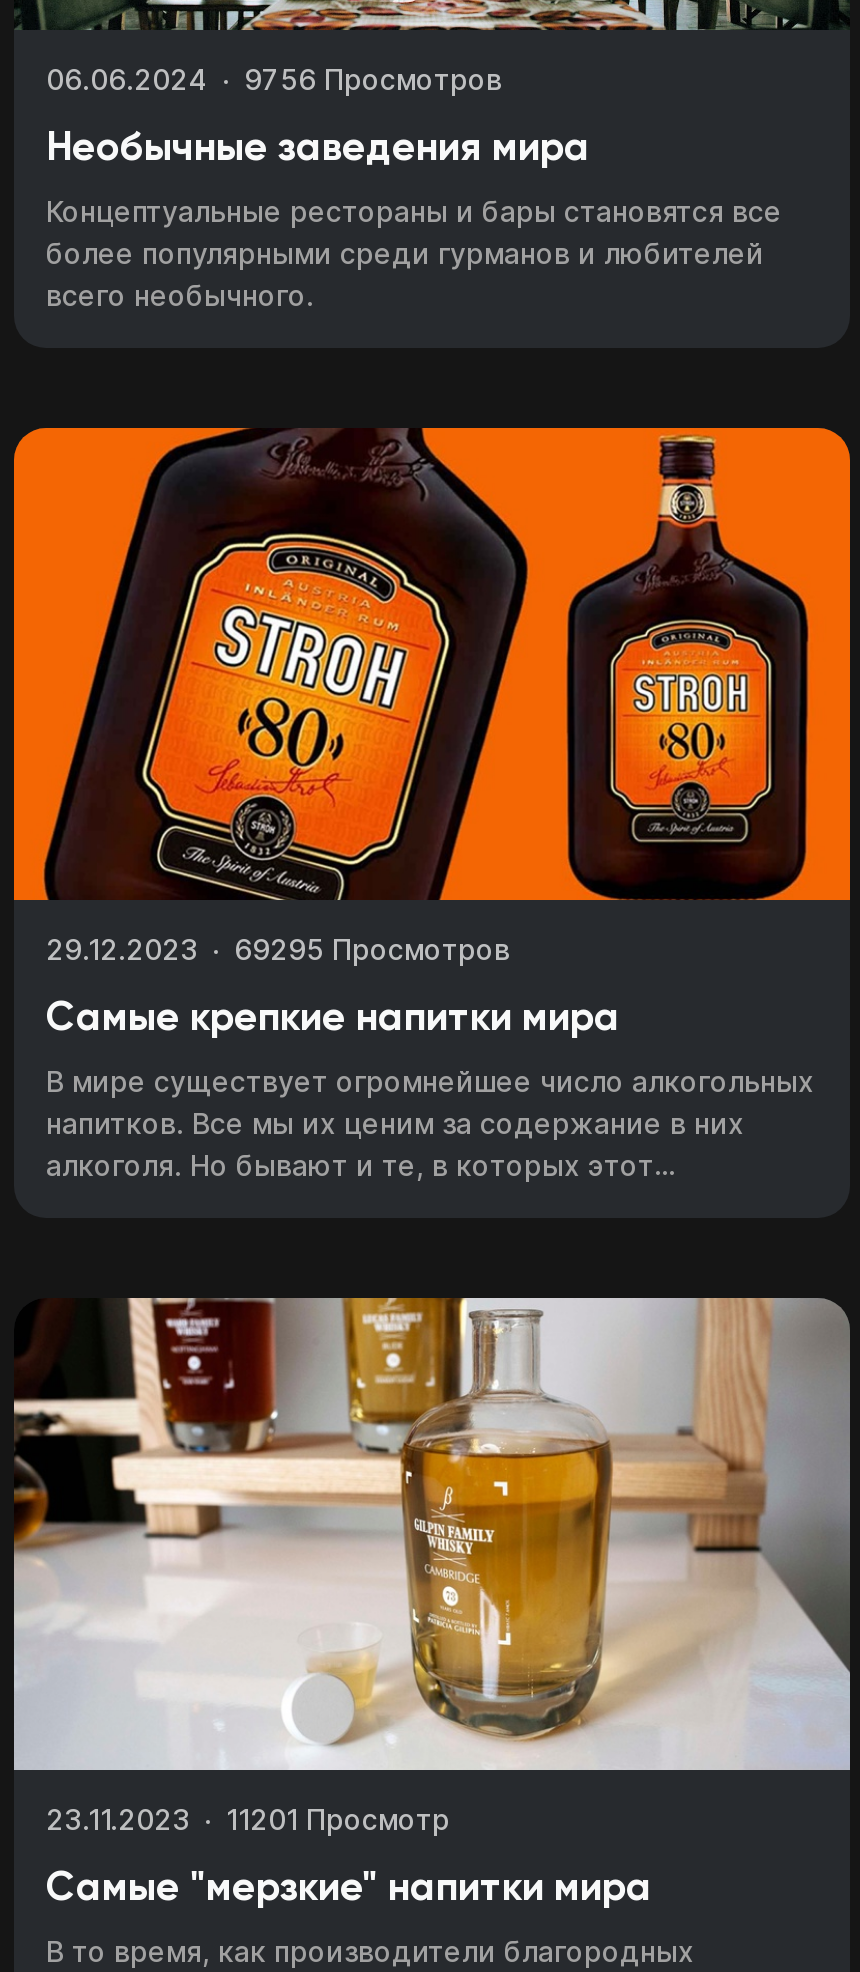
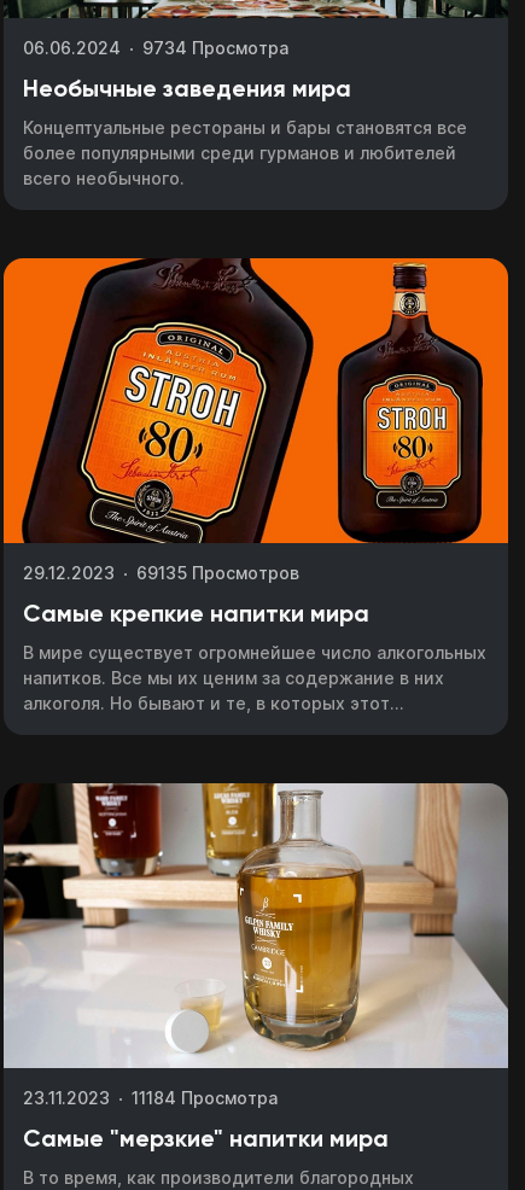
- 06.06.2024 9756 Просмотров
+ 06.06.2024 9734 Просмотра

- 29.12.2023 69295 Просмотров
+ 29.12.2023 69135 Просмотров

- 23.11.2023 11201 Просмотр
+ 23.11.2023 11184 Просмотра
